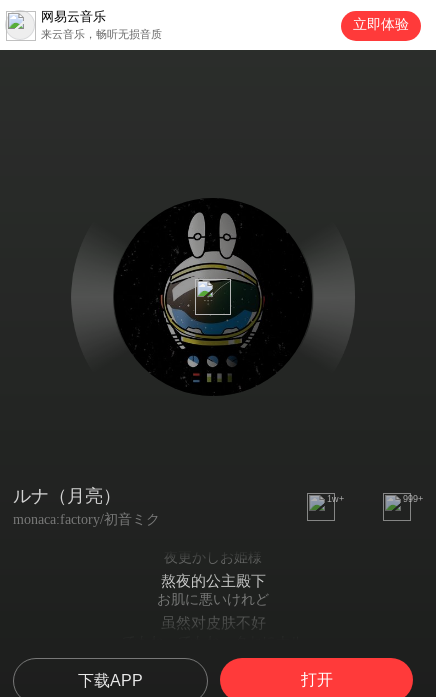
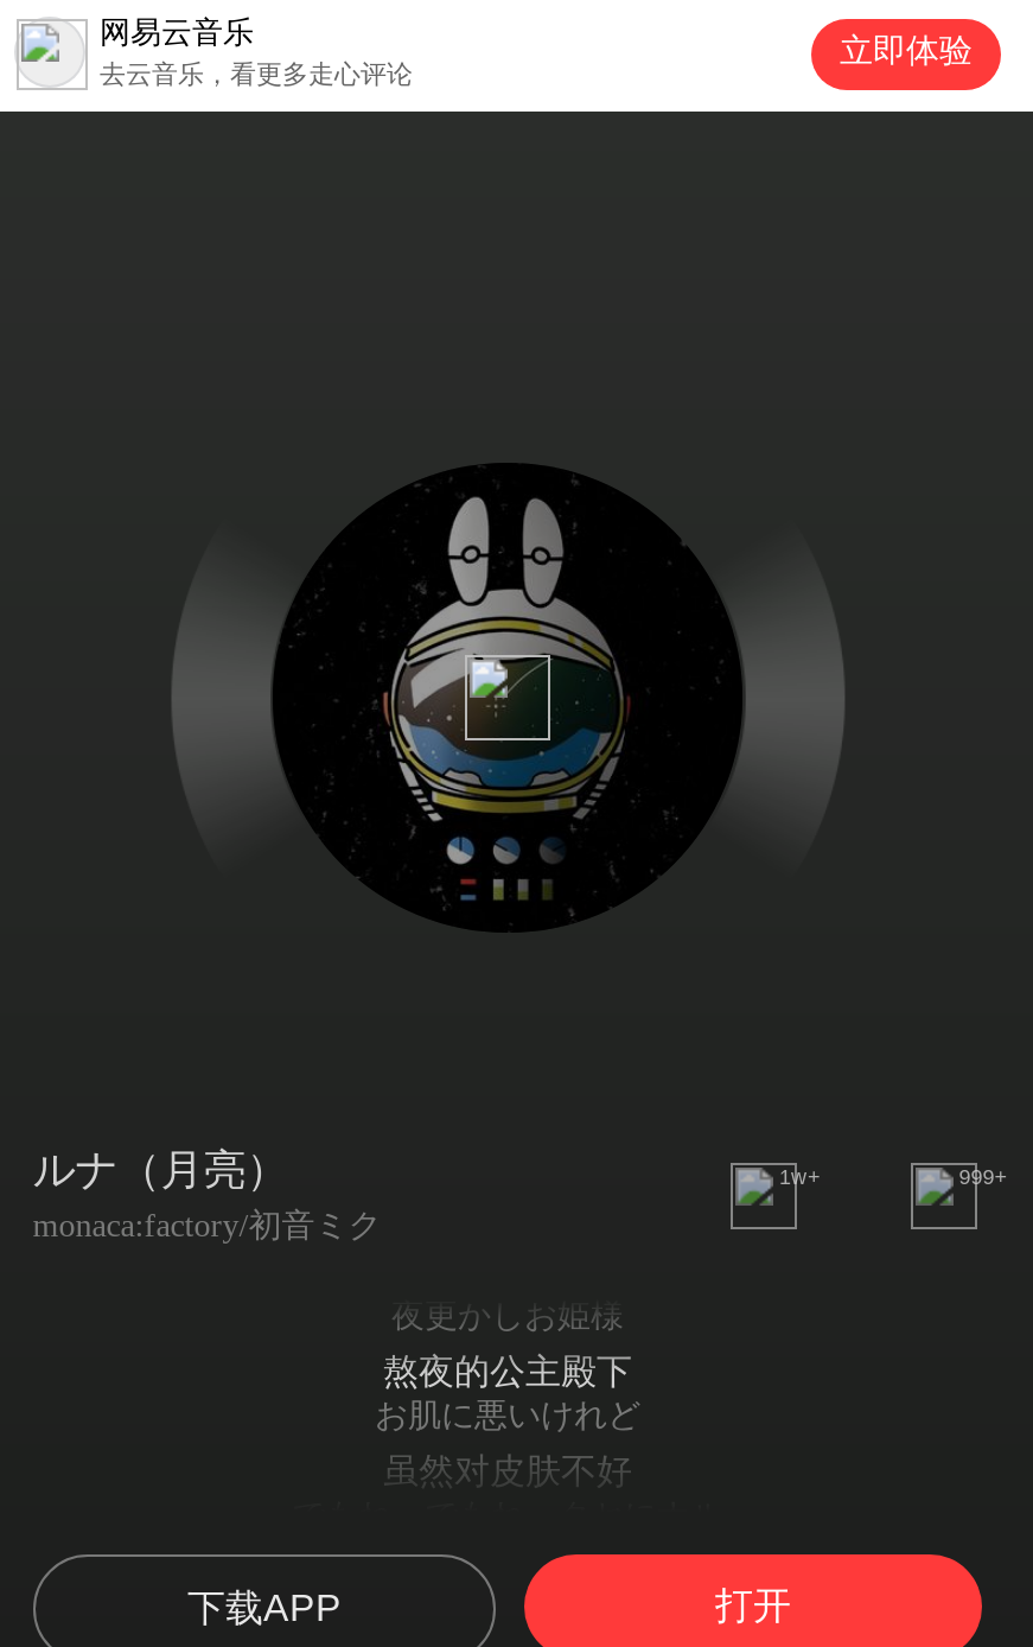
- 来云音乐，畅听无损音质
+ 去云音乐，看更多走心评论
